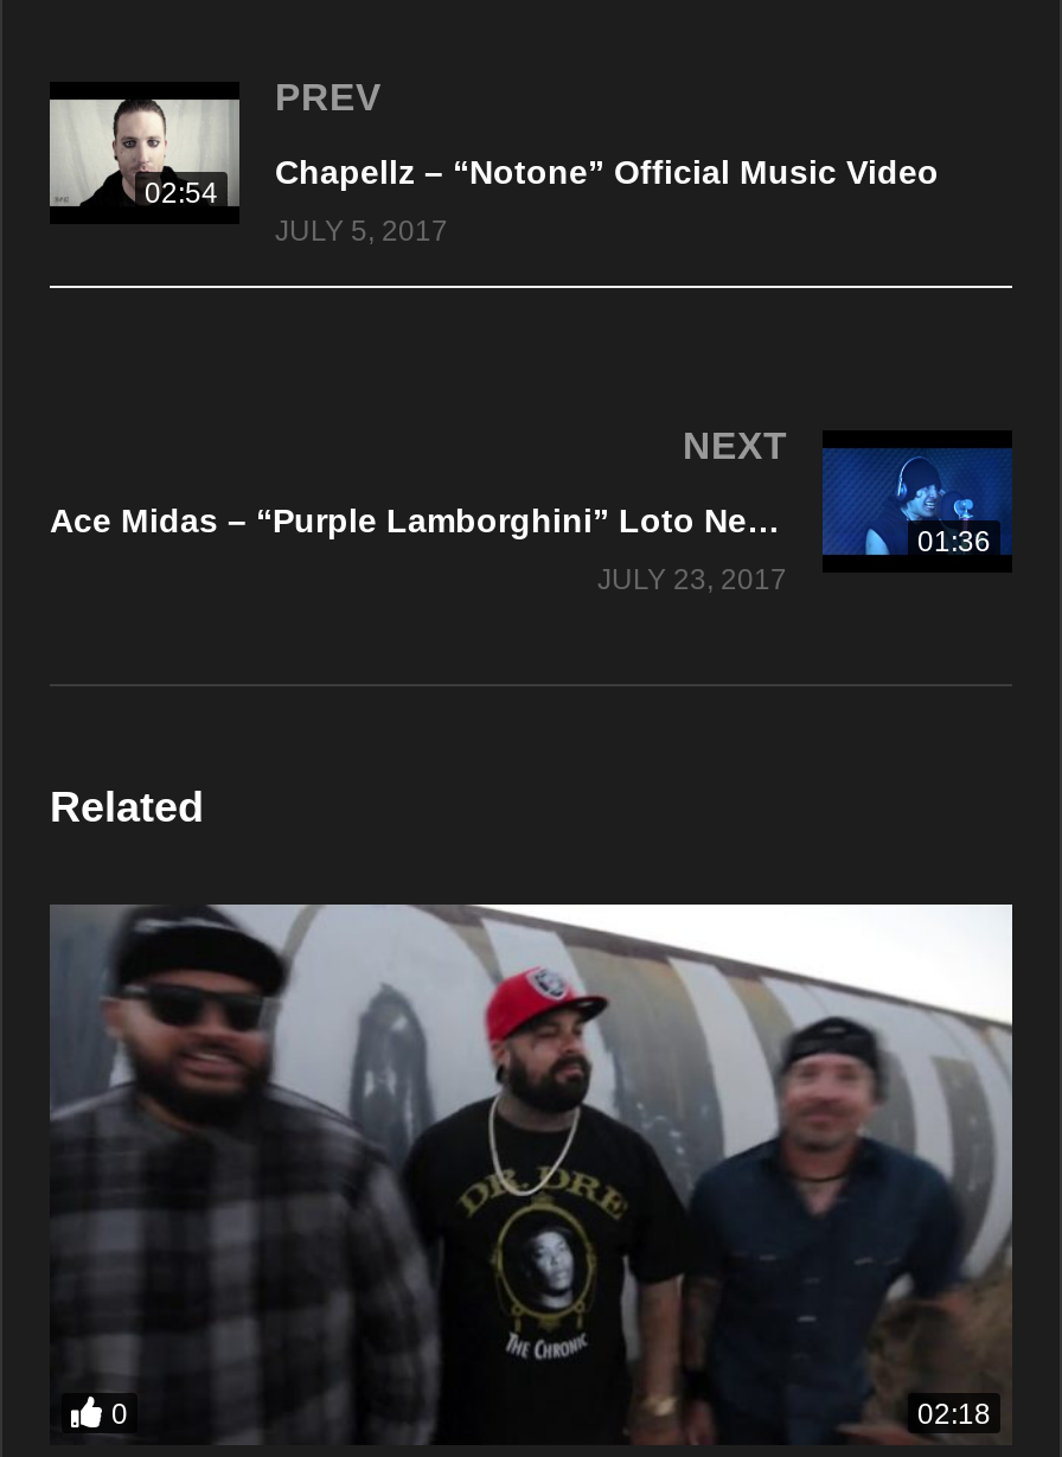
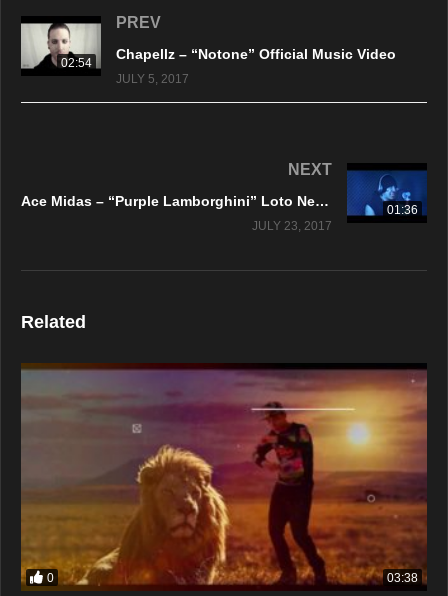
- [image]
- 02:18
+ [image]
+ 03:38
